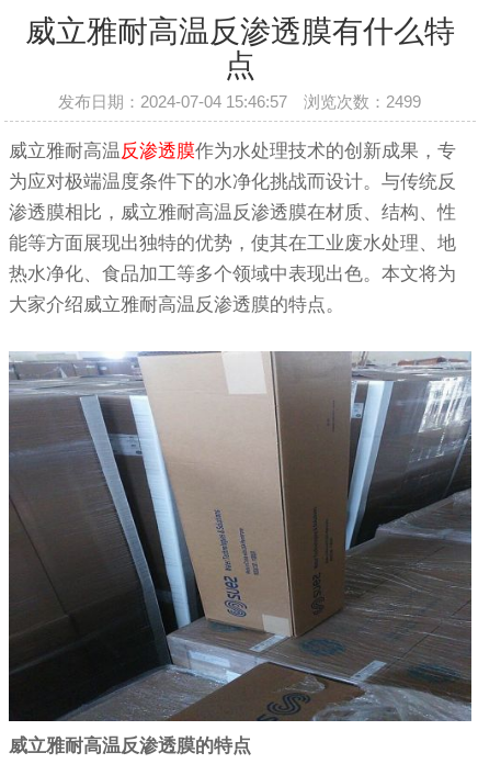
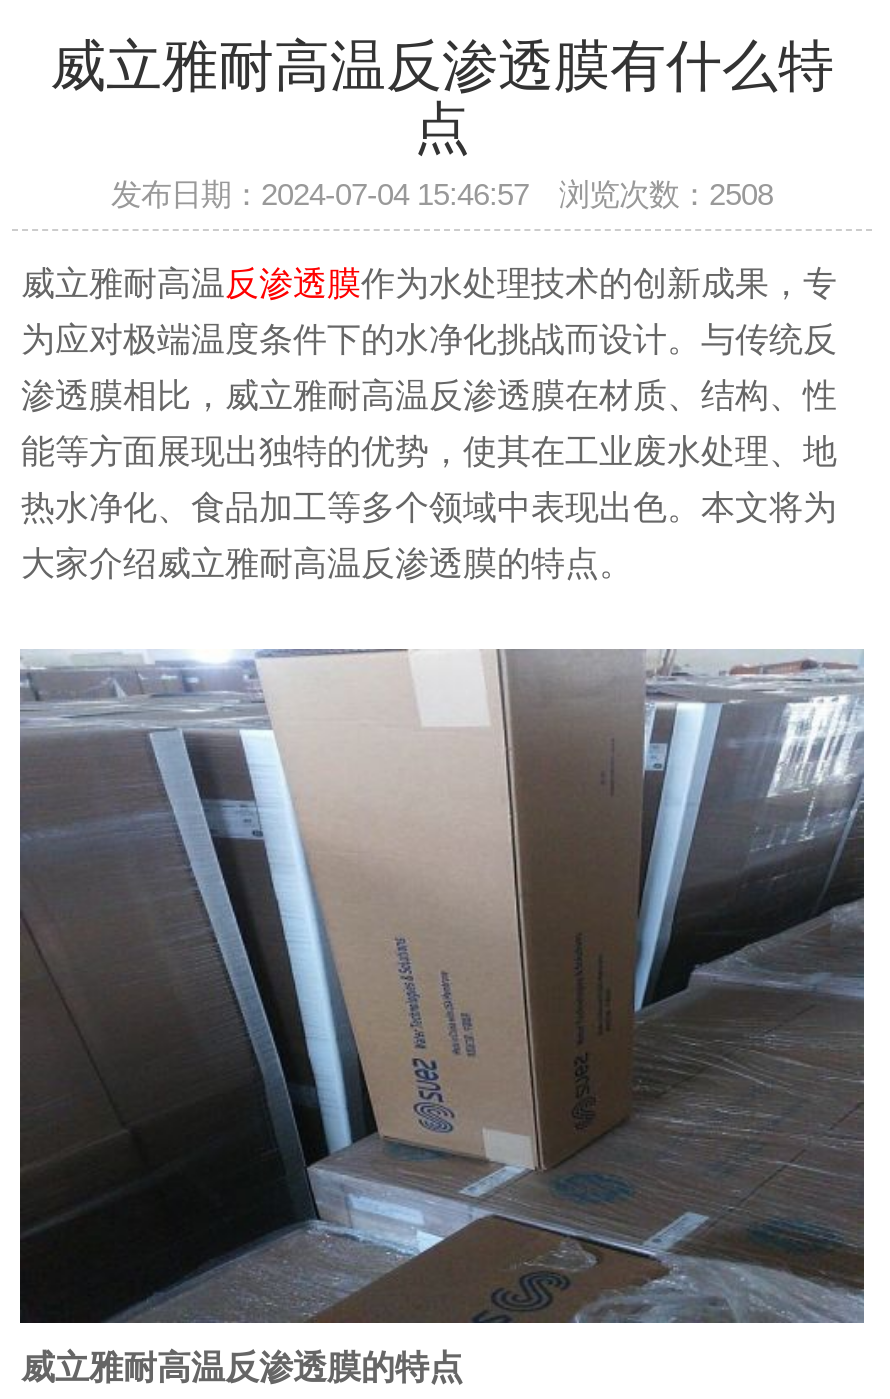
- 发布日期：2024-07-04 15:46:57 浏览次数：2499
+ 发布日期：2024-07-04 15:46:57 浏览次数：2508
